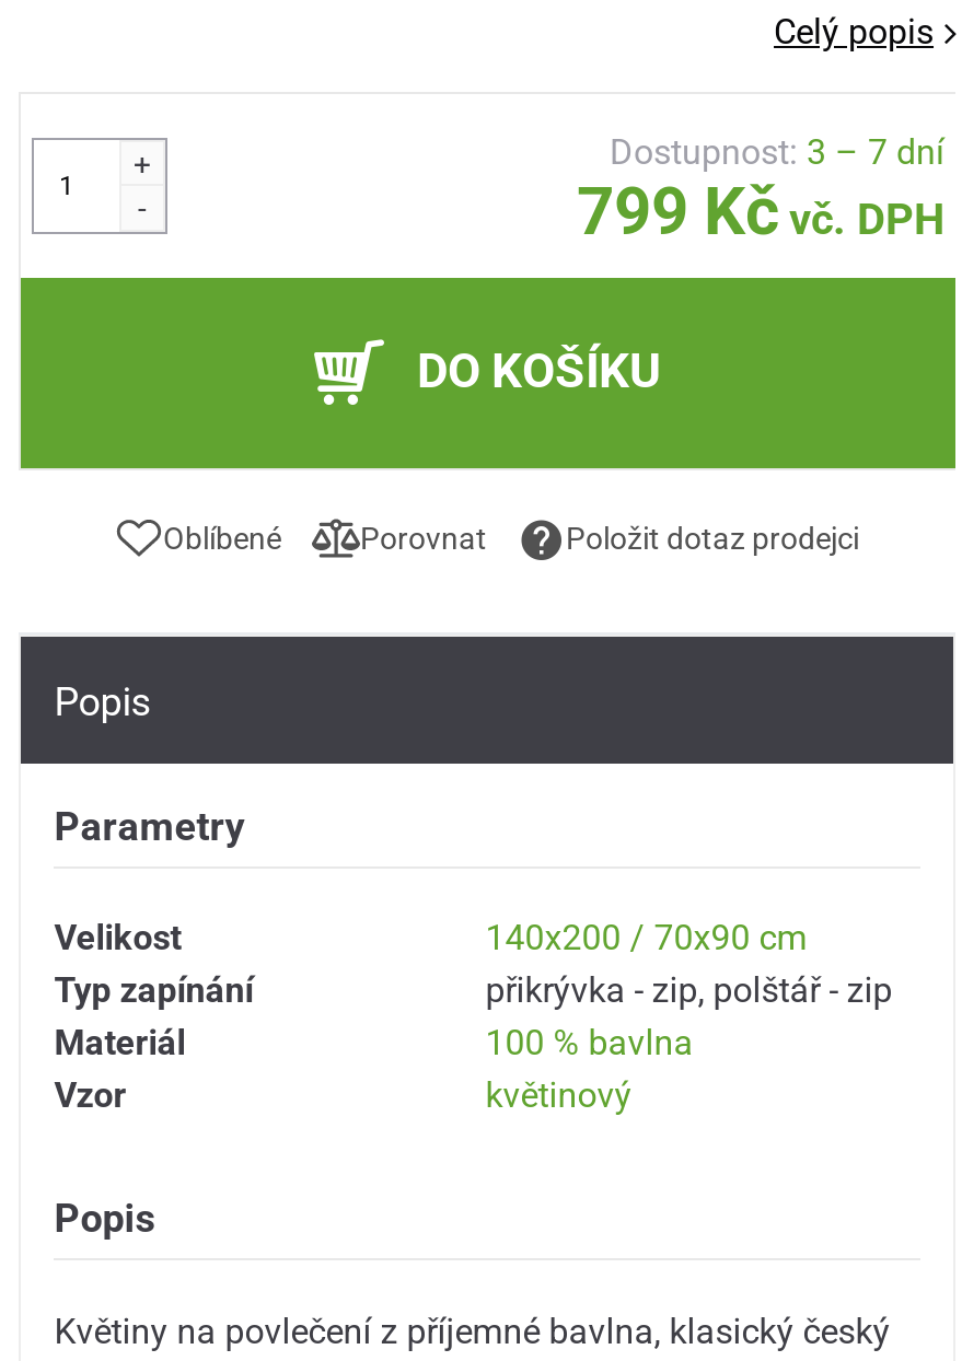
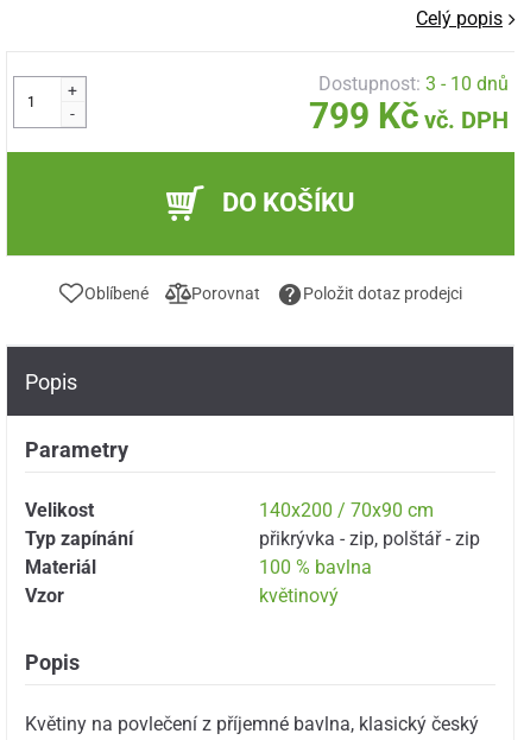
- Dostupnost: 3 – 7 dní
+ Dostupnost: 3 - 10 dnů
